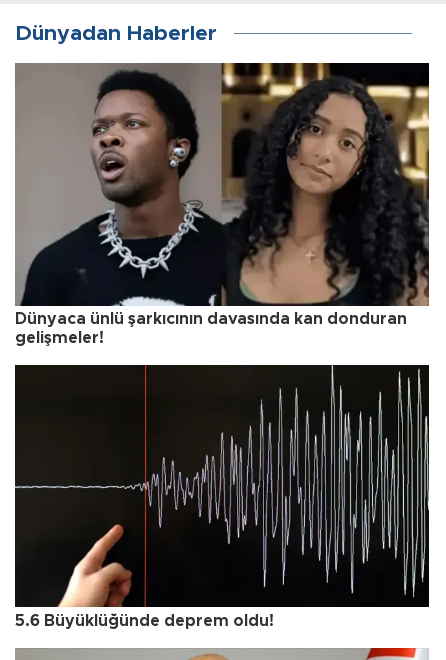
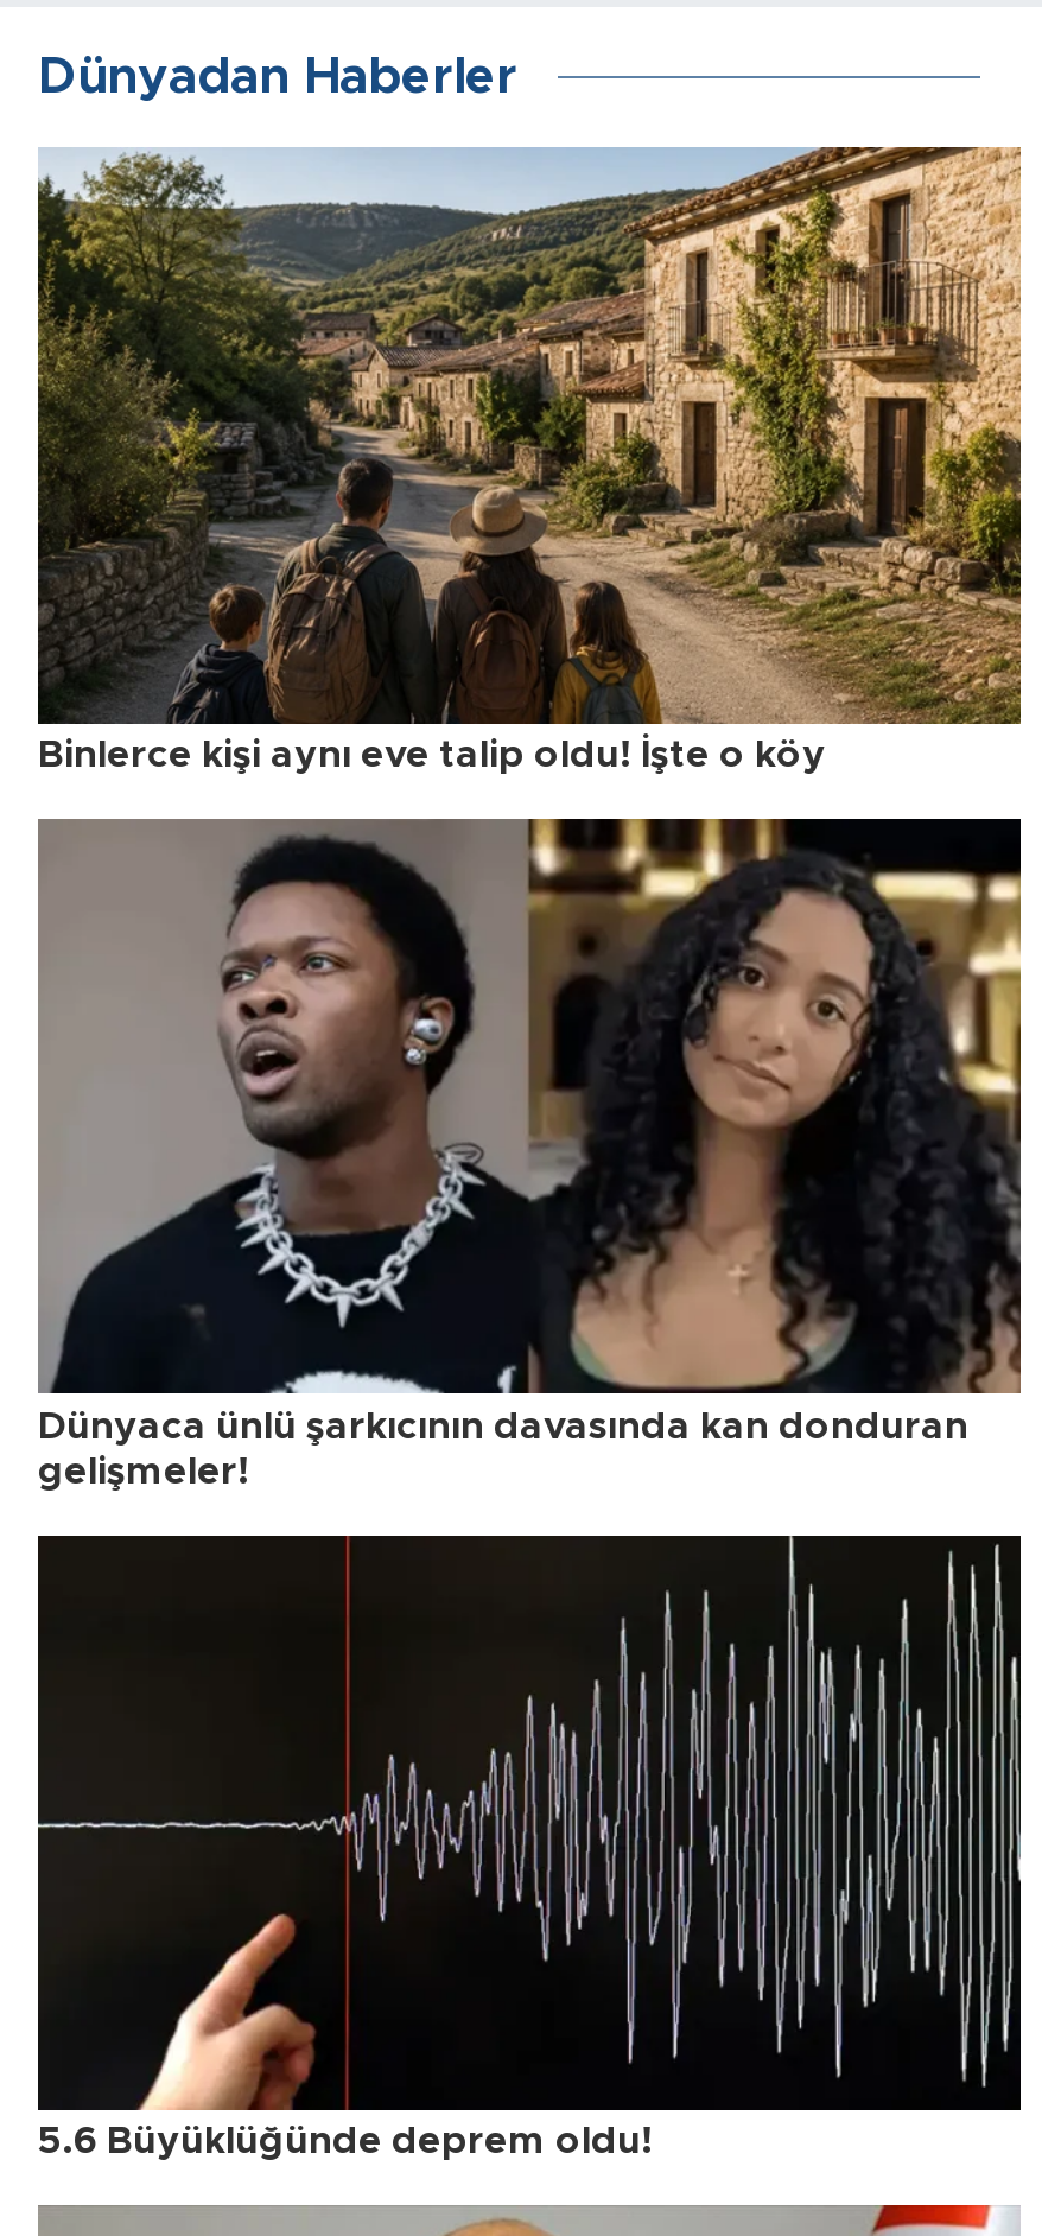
+ [image]
+ Binlerce kişi aynı eve talip oldu! İşte o köy
